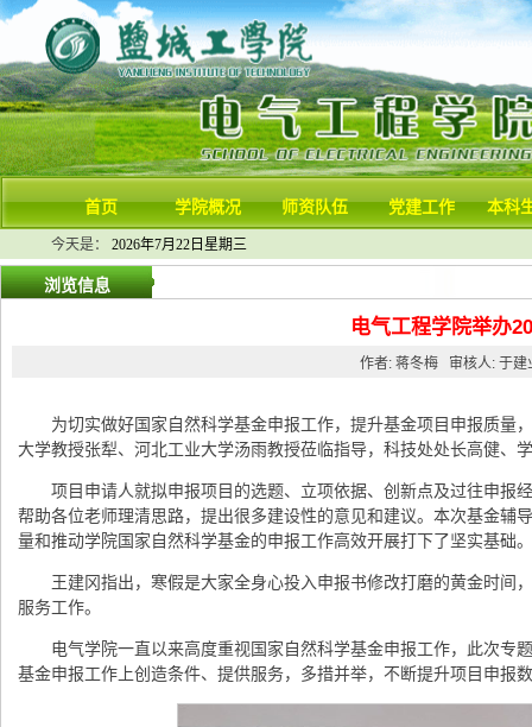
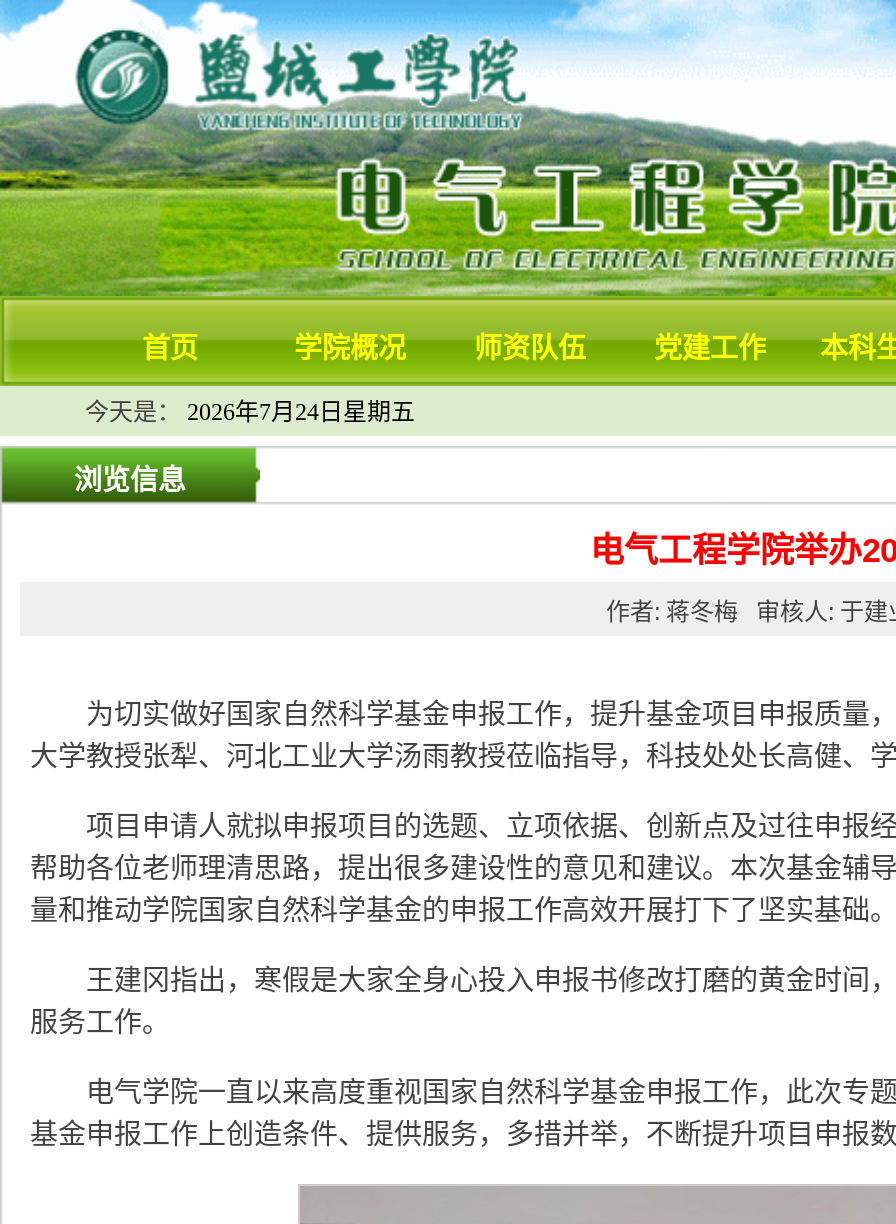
- 今天是：2026年7月22日星期三
+ 今天是：2026年7月24日星期五
